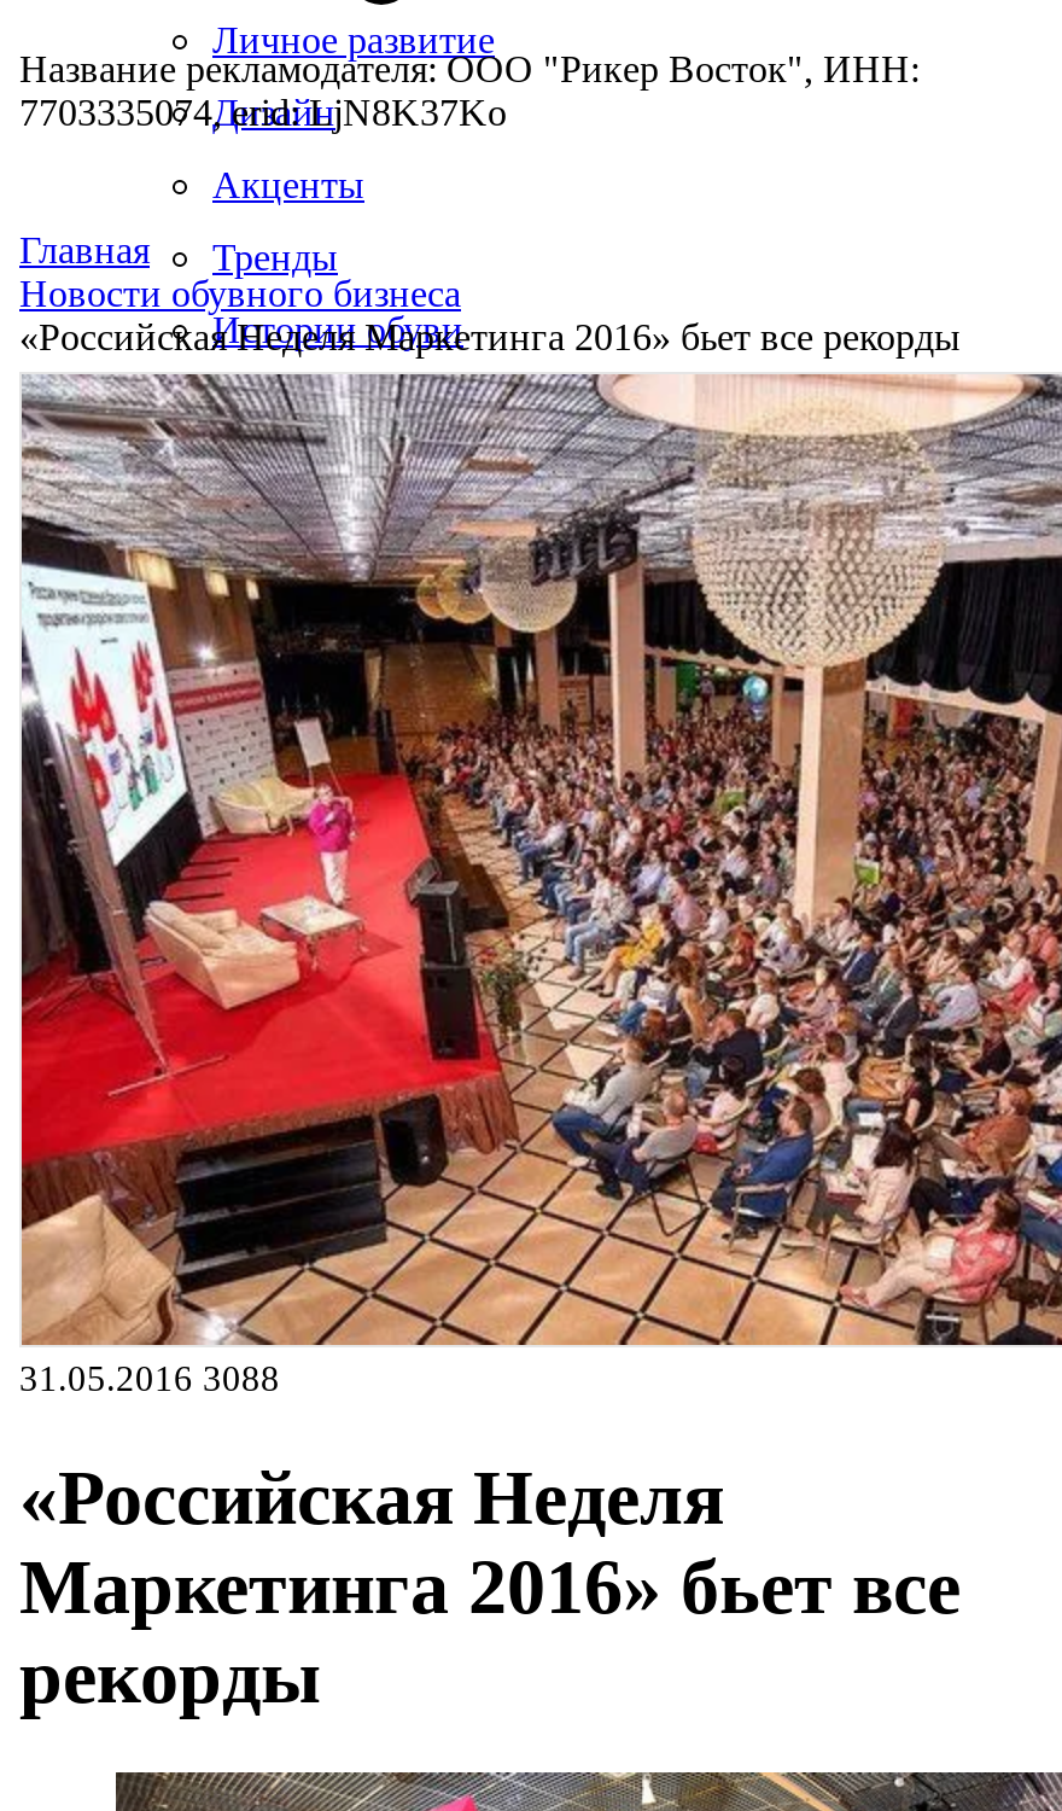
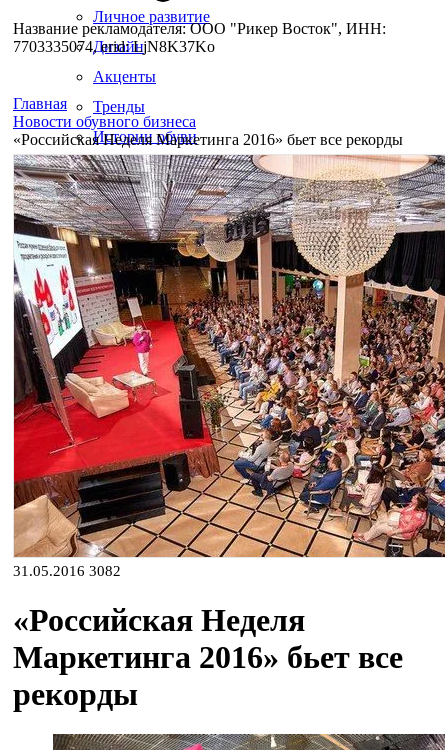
- 31.05.2016 3088
+ 31.05.2016 3082
